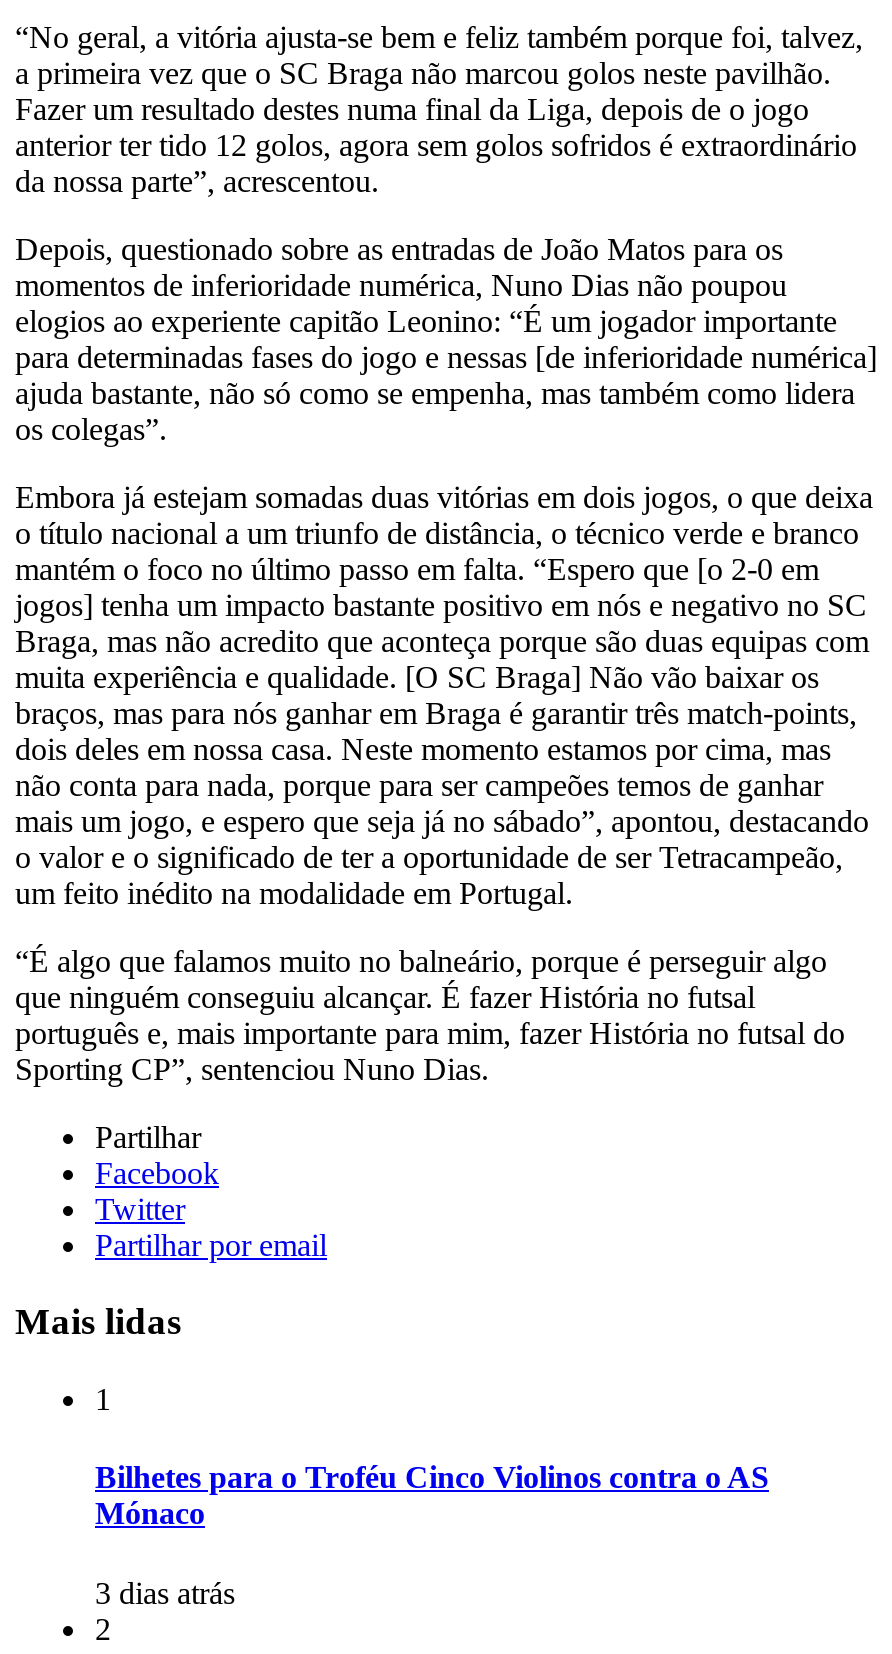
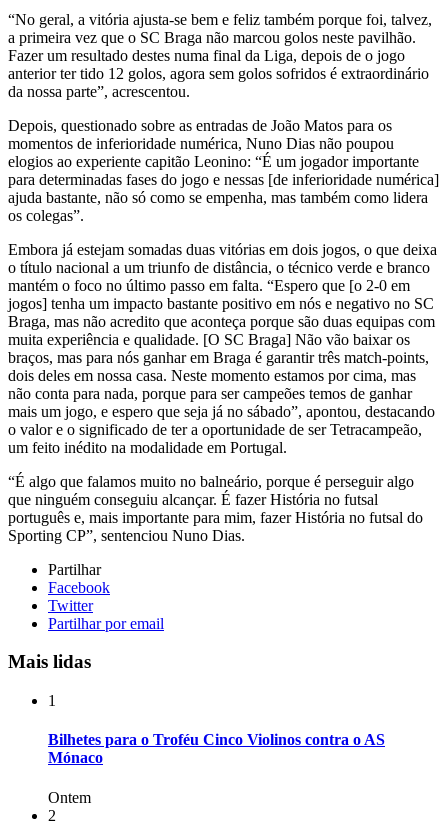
- 3 dias atrás
+ Ontem
